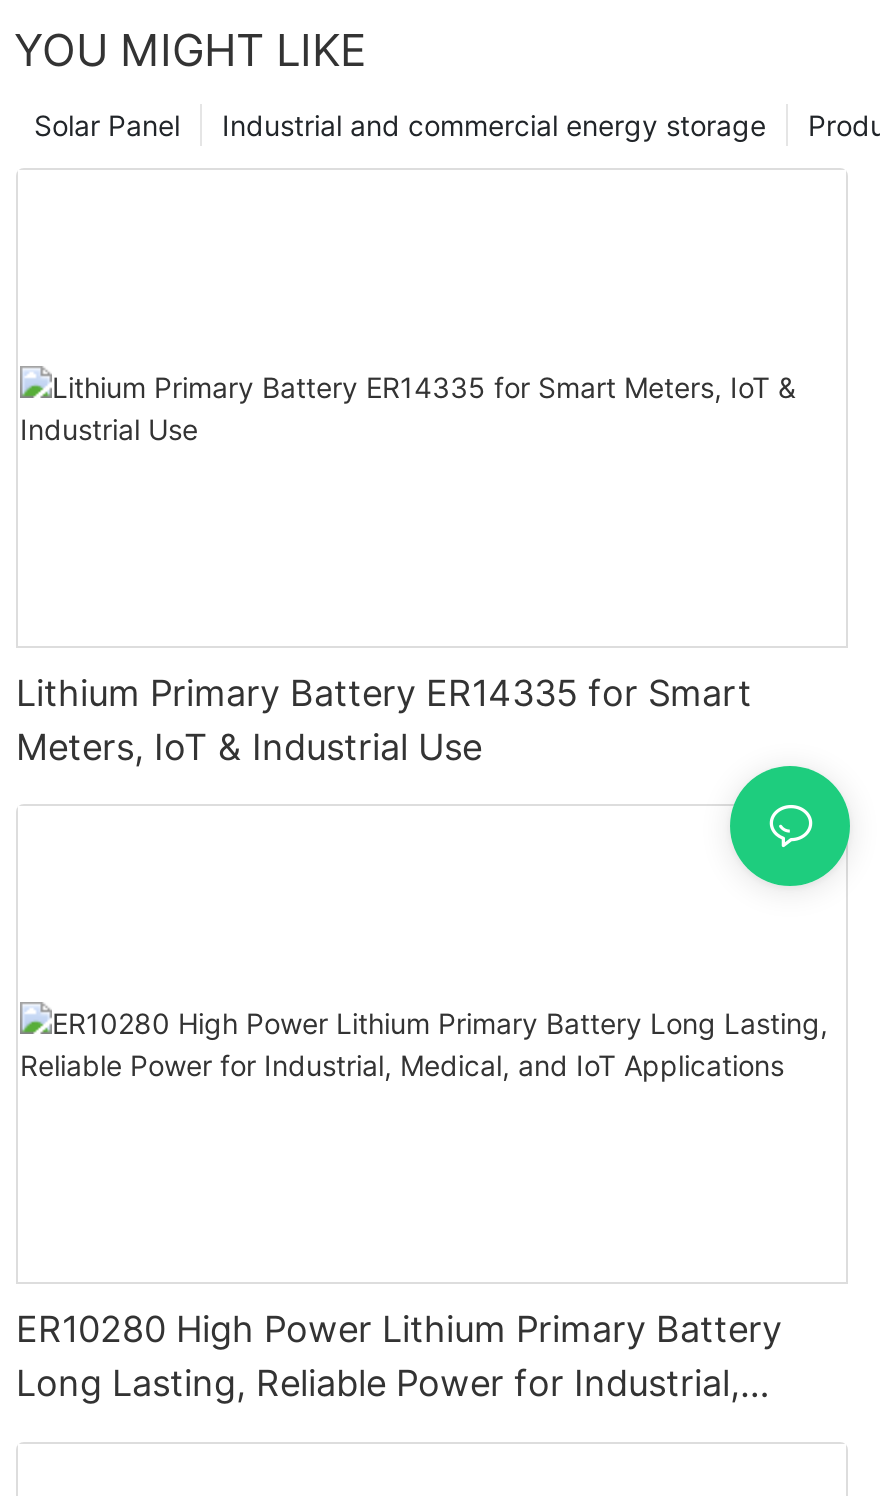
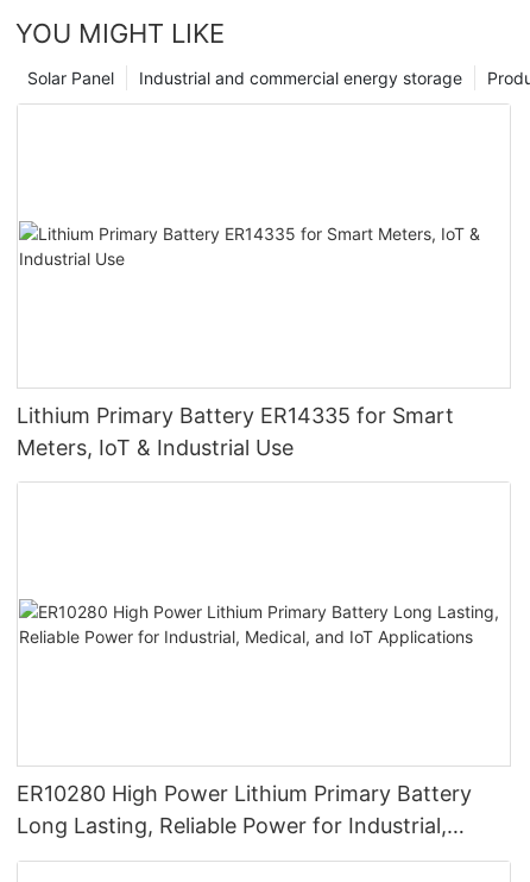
- [image]
